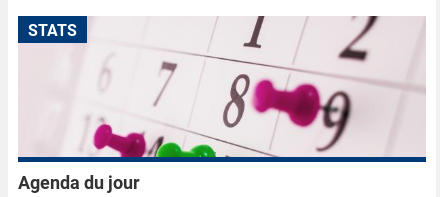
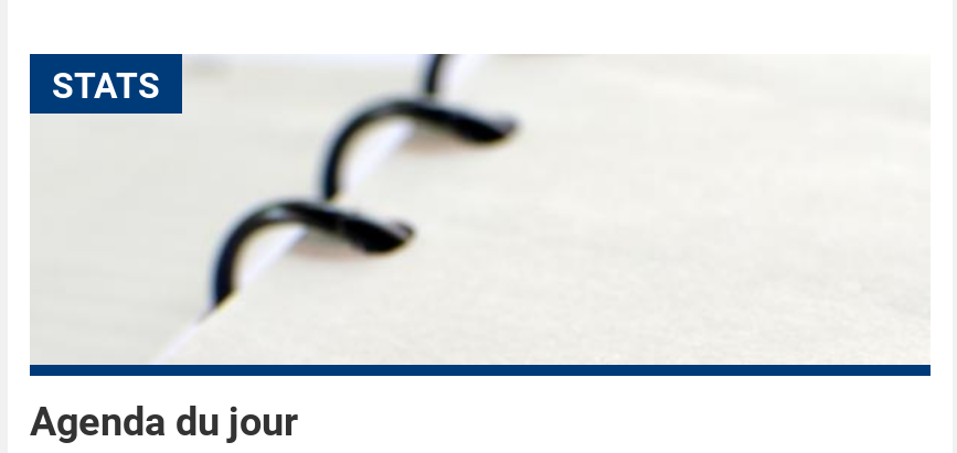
- [image]
+ [image]
